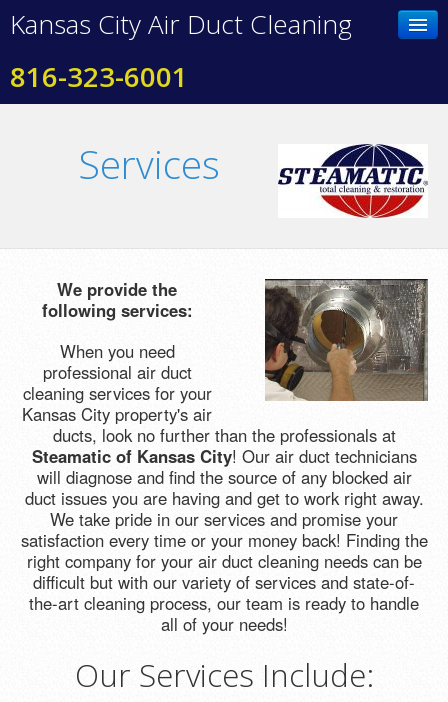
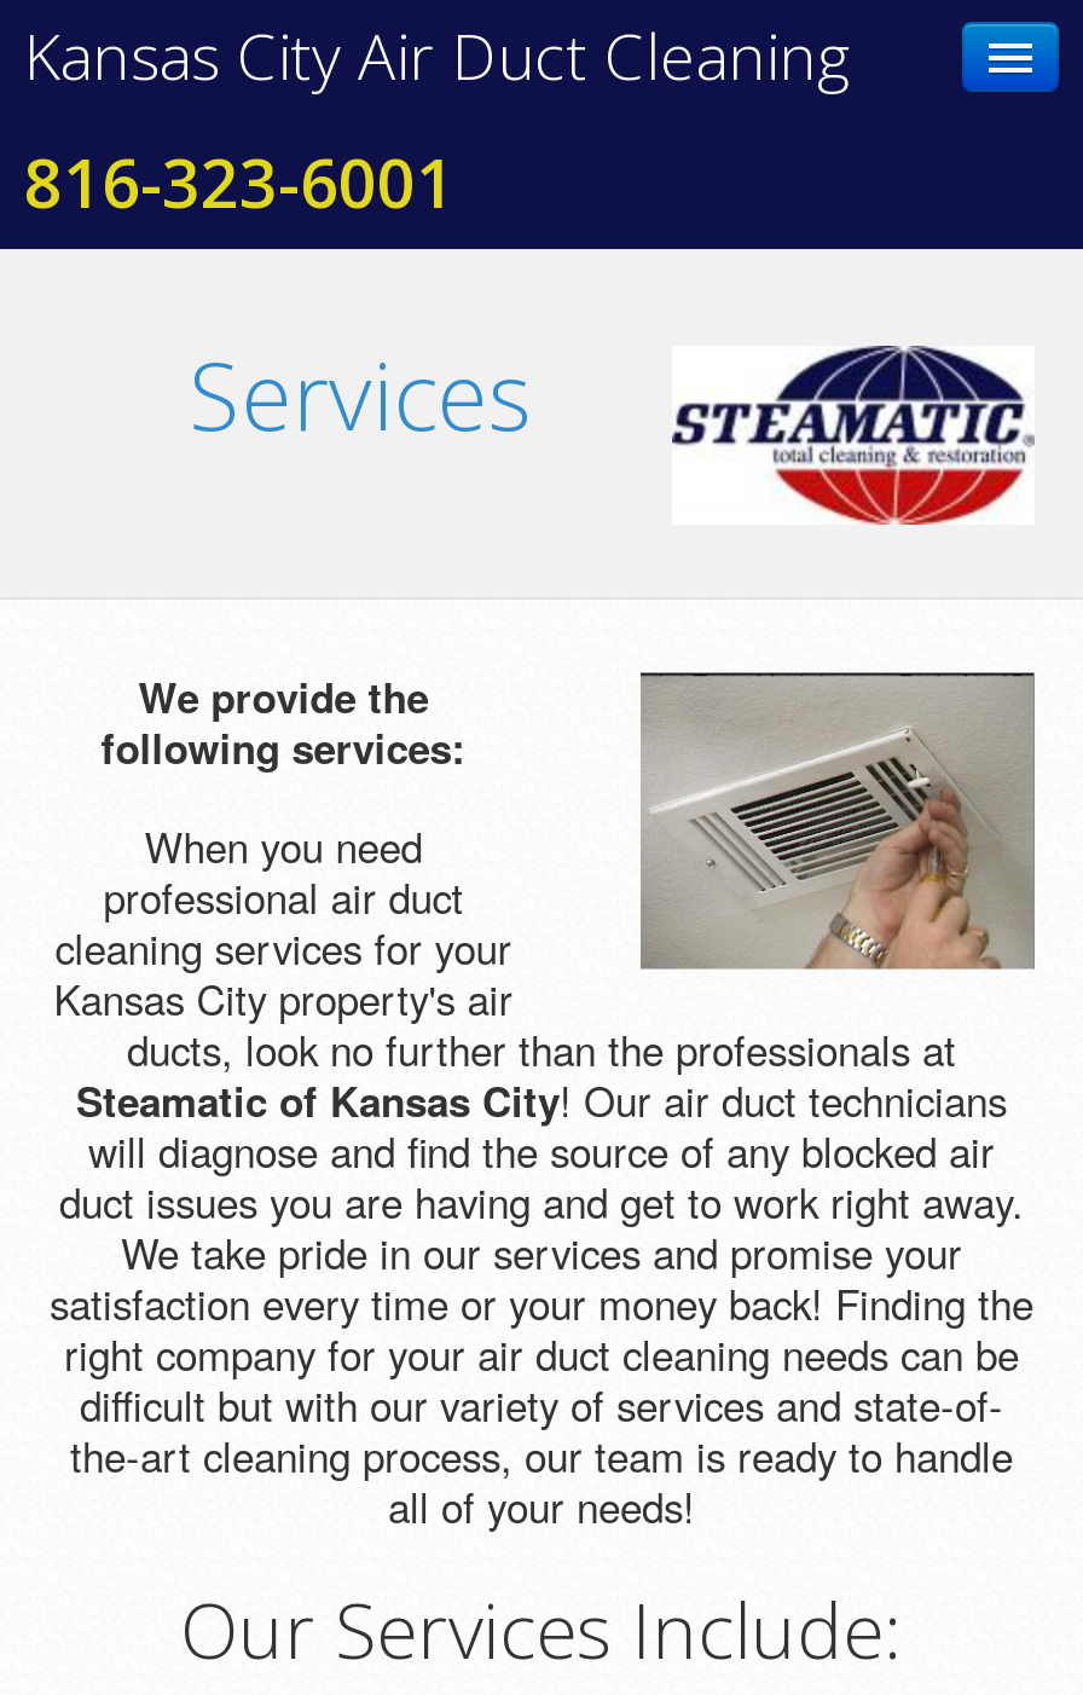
- [image]
+ [image]
